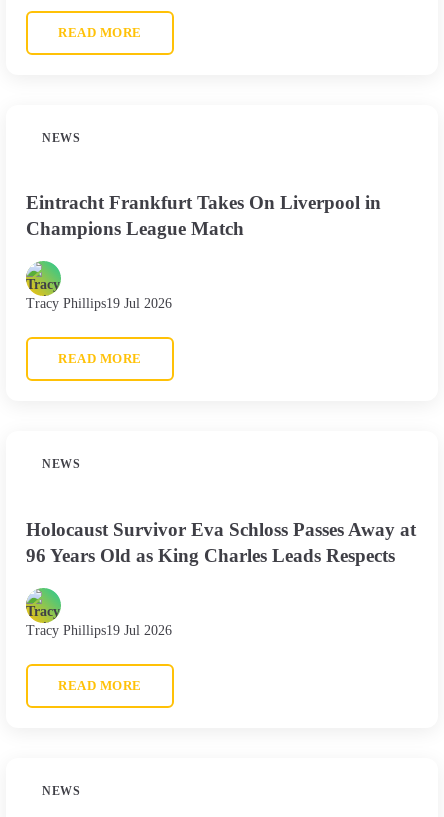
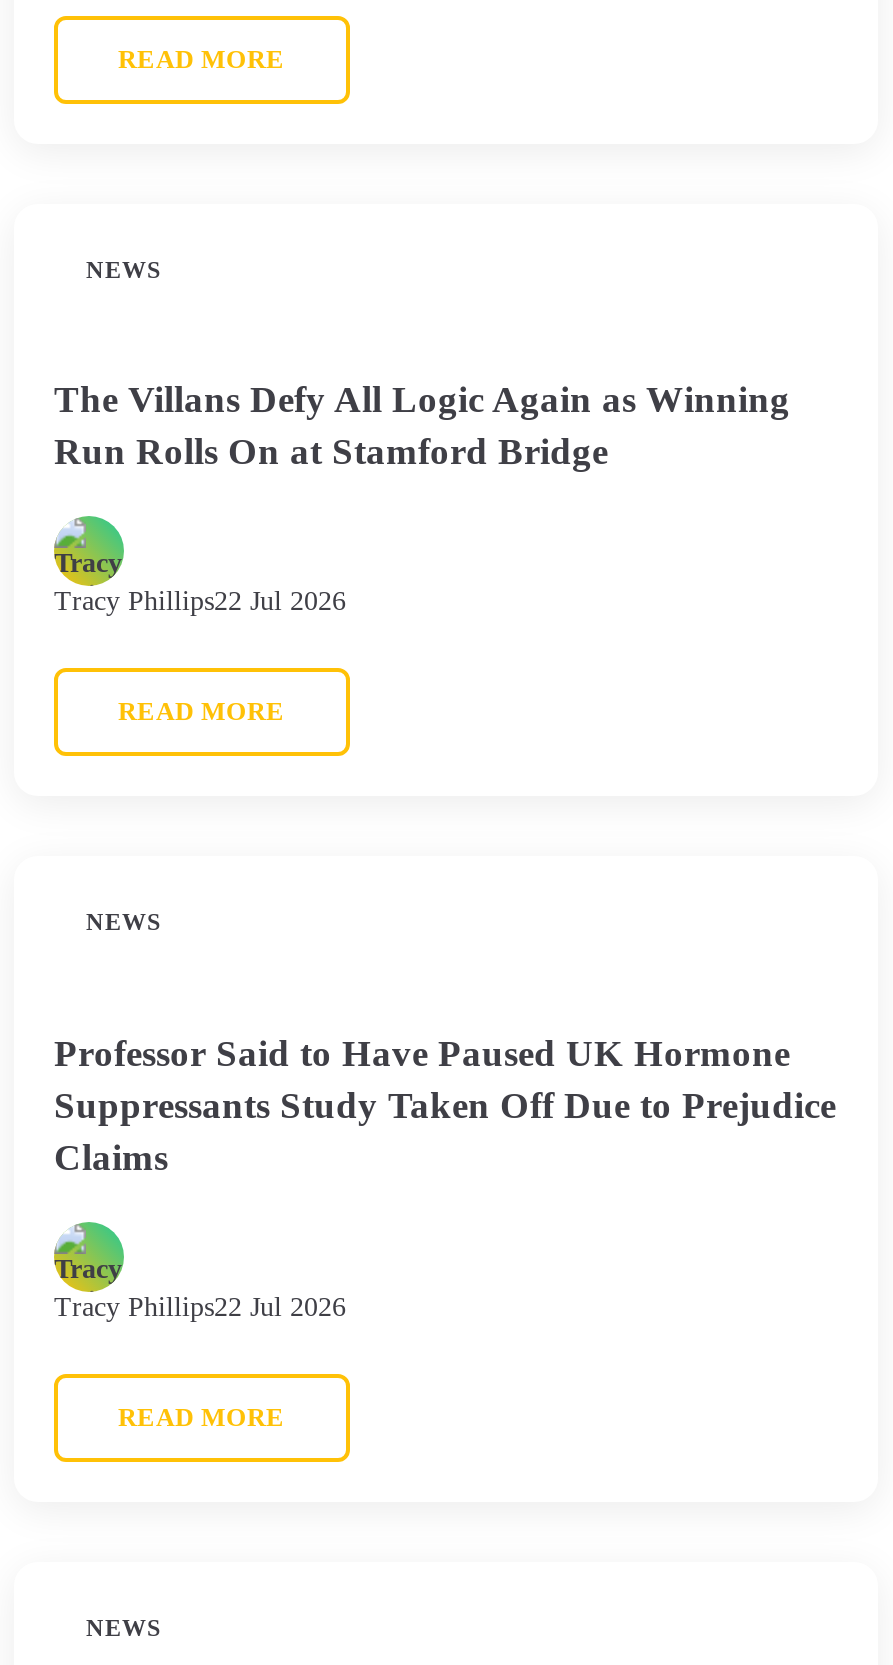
- Eintracht Frankfurt Takes On Liverpool in
- Champions League Match
+ The Villans Defy All Logic Again as Winning
+ Run Rolls On at Stamford Bridge

- Tracy Phillips19 Jul 2026
+ Tracy Phillips22 Jul 2026

- Holocaust Survivor Eva Schloss Passes Away at
- 96 Years Old as King Charles Leads Respects
+ Professor Said to Have Paused UK Hormone
+ Suppressants Study Taken Off Due to Prejudice
+ Claims

- Tracy Phillips19 Jul 2026
+ Tracy Phillips22 Jul 2026
